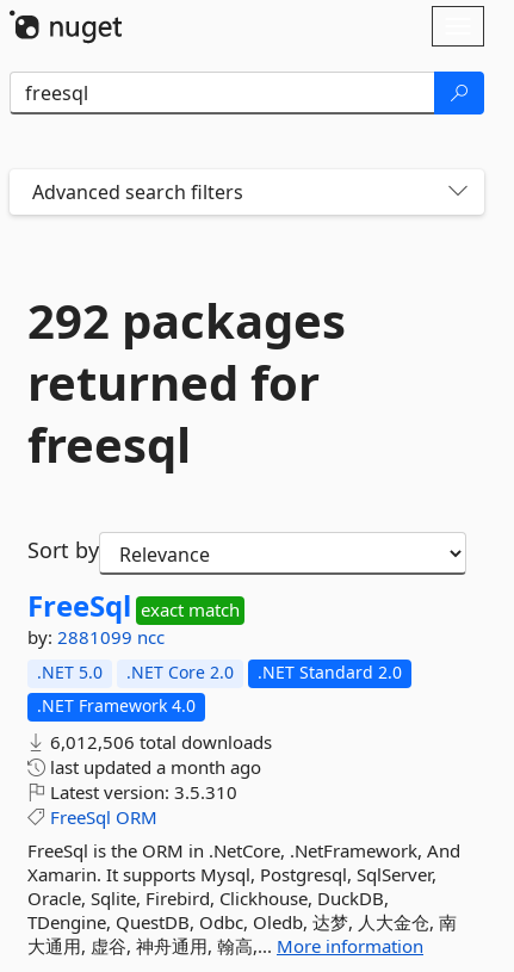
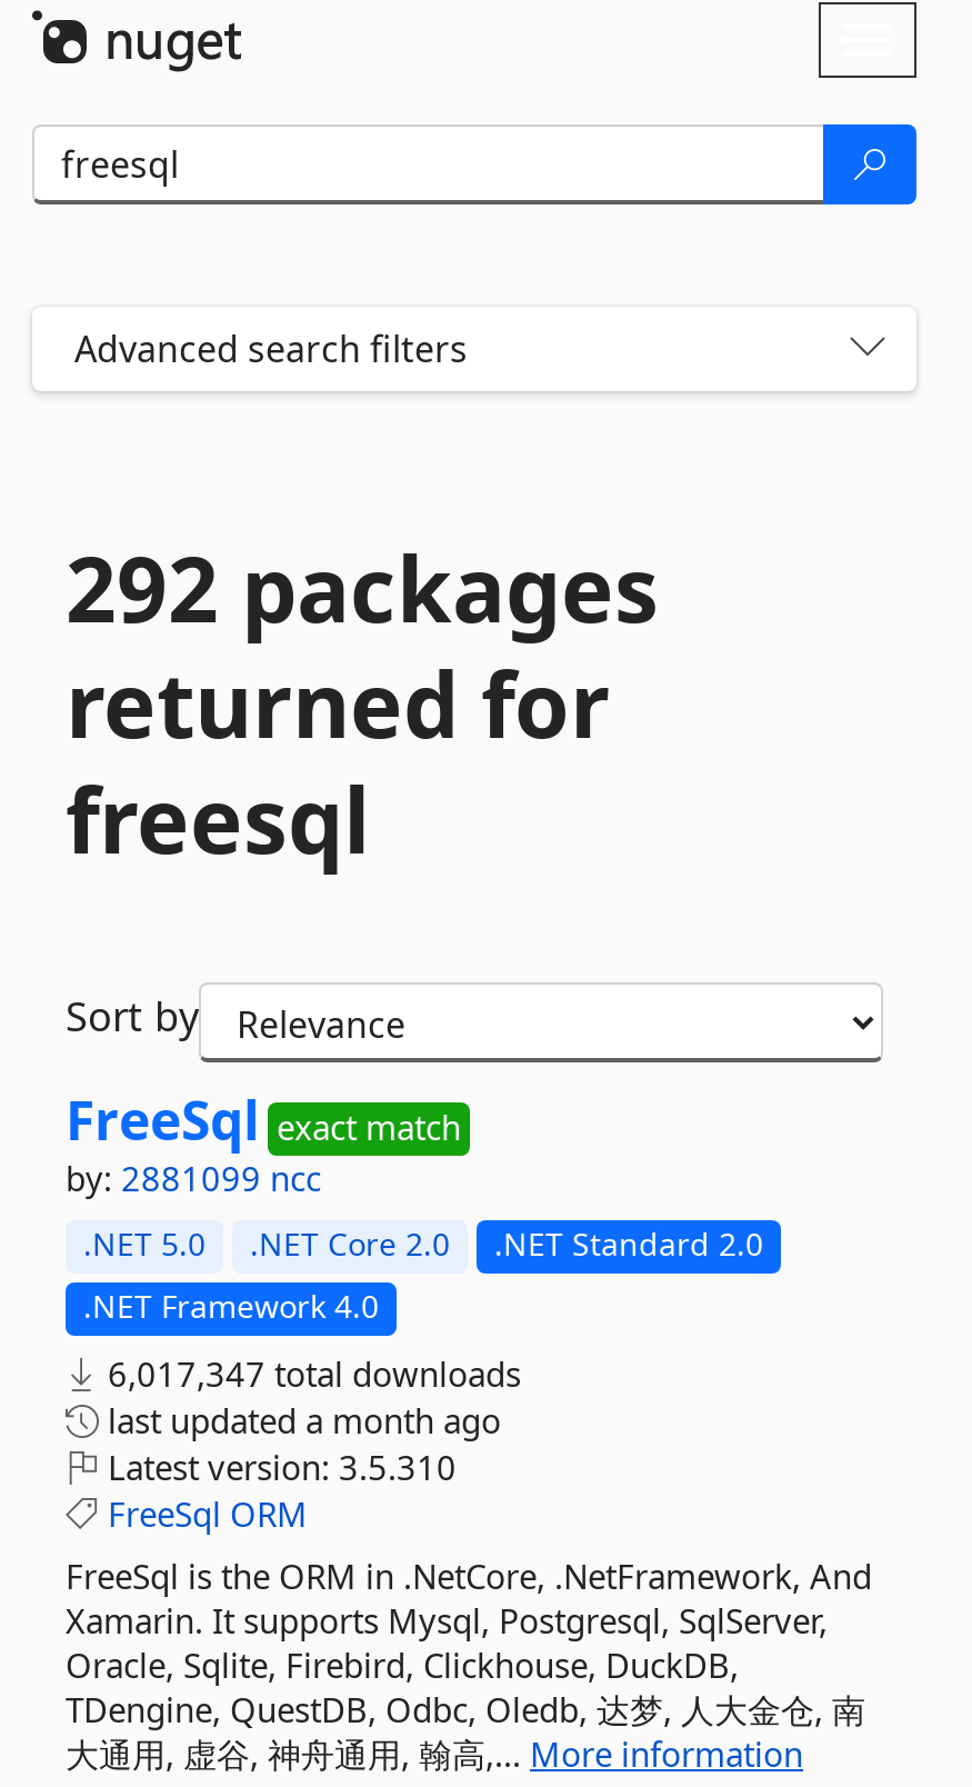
- 6,012,506 total downloads
+ 6,017,347 total downloads
